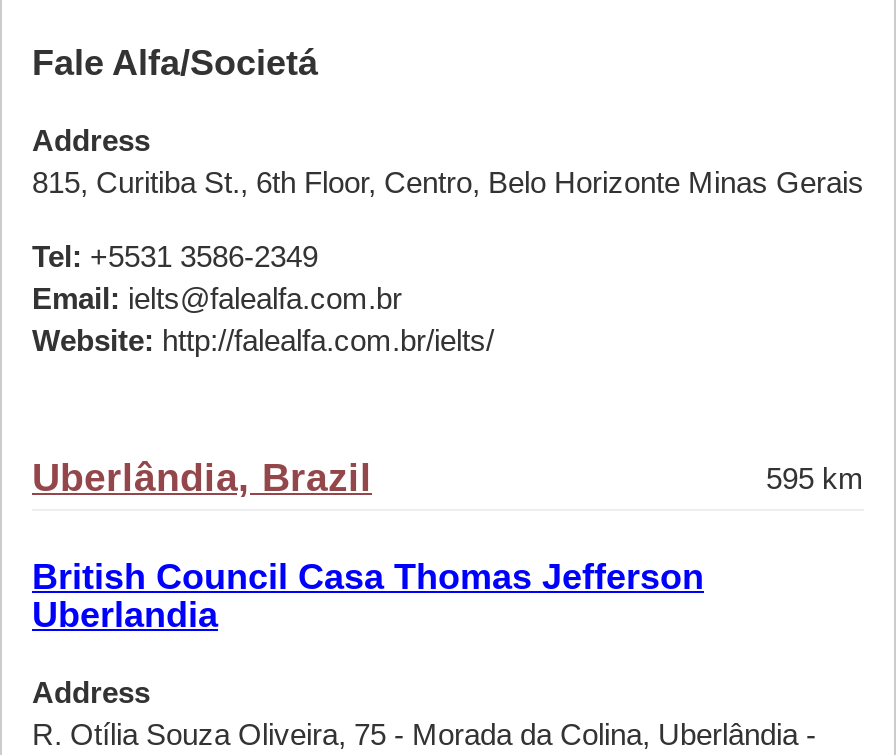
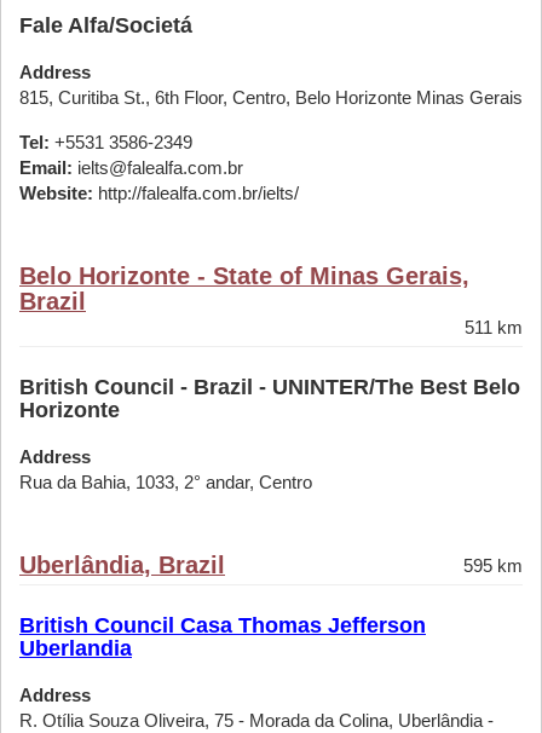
+ Belo Horizonte - State of Minas Gerais,
+ Brazil
+ 511 km
+ British Council - Brazil - UNINTER/The Best Belo
+ Horizonte
+ Address
+ Rua da Bahia, 1033, 2° andar, Centro
